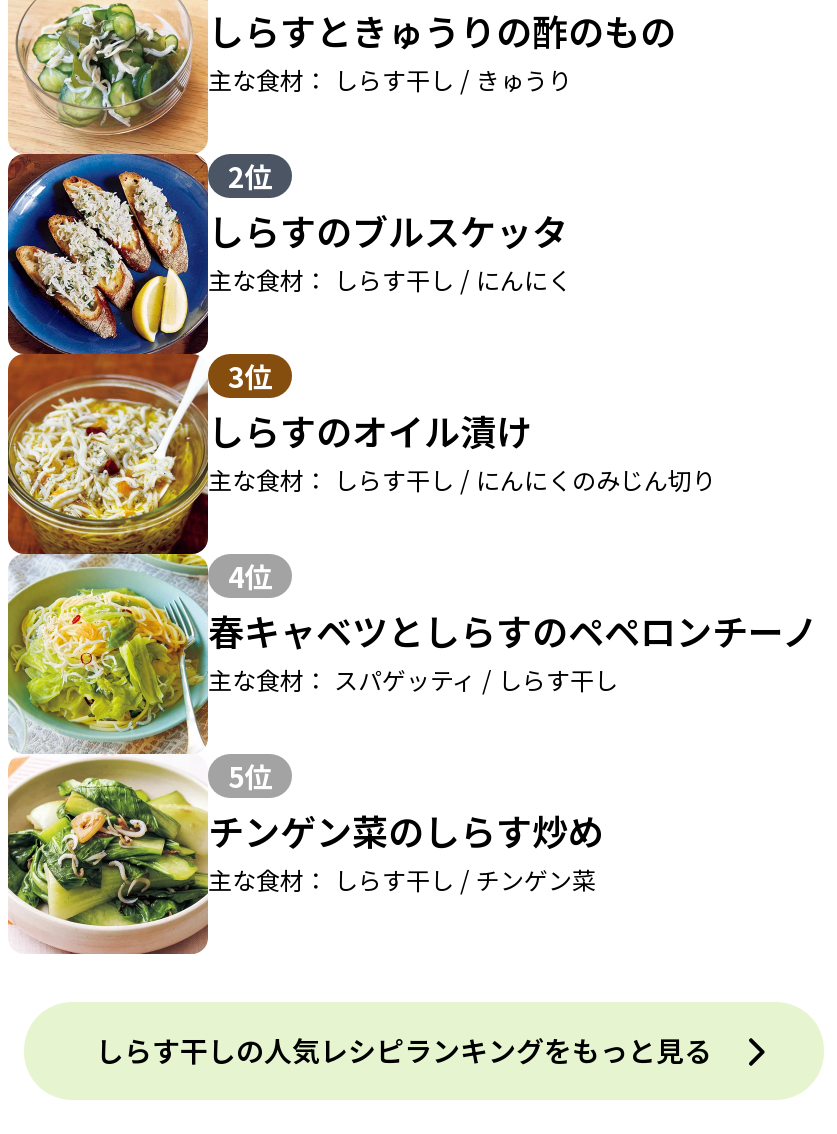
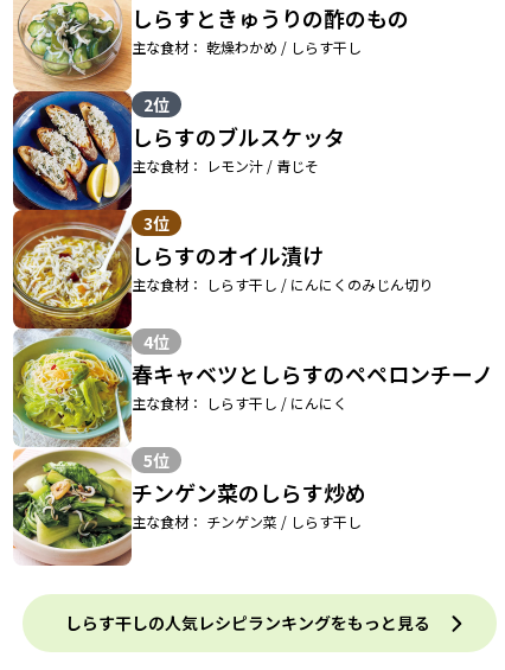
- 主な食材： しらす干し / きゅうり
+ 主な食材： 乾燥わかめ / しらす干し

moved down: 主な食材： しらす干し / にんにく

+ 主な食材： レモン汁 / 青じそ

- 主な食材： スパゲッティ / しらす干し

- 主な食材： しらす干し / チンゲン菜
+ 主な食材： チンゲン菜 / しらす干し
